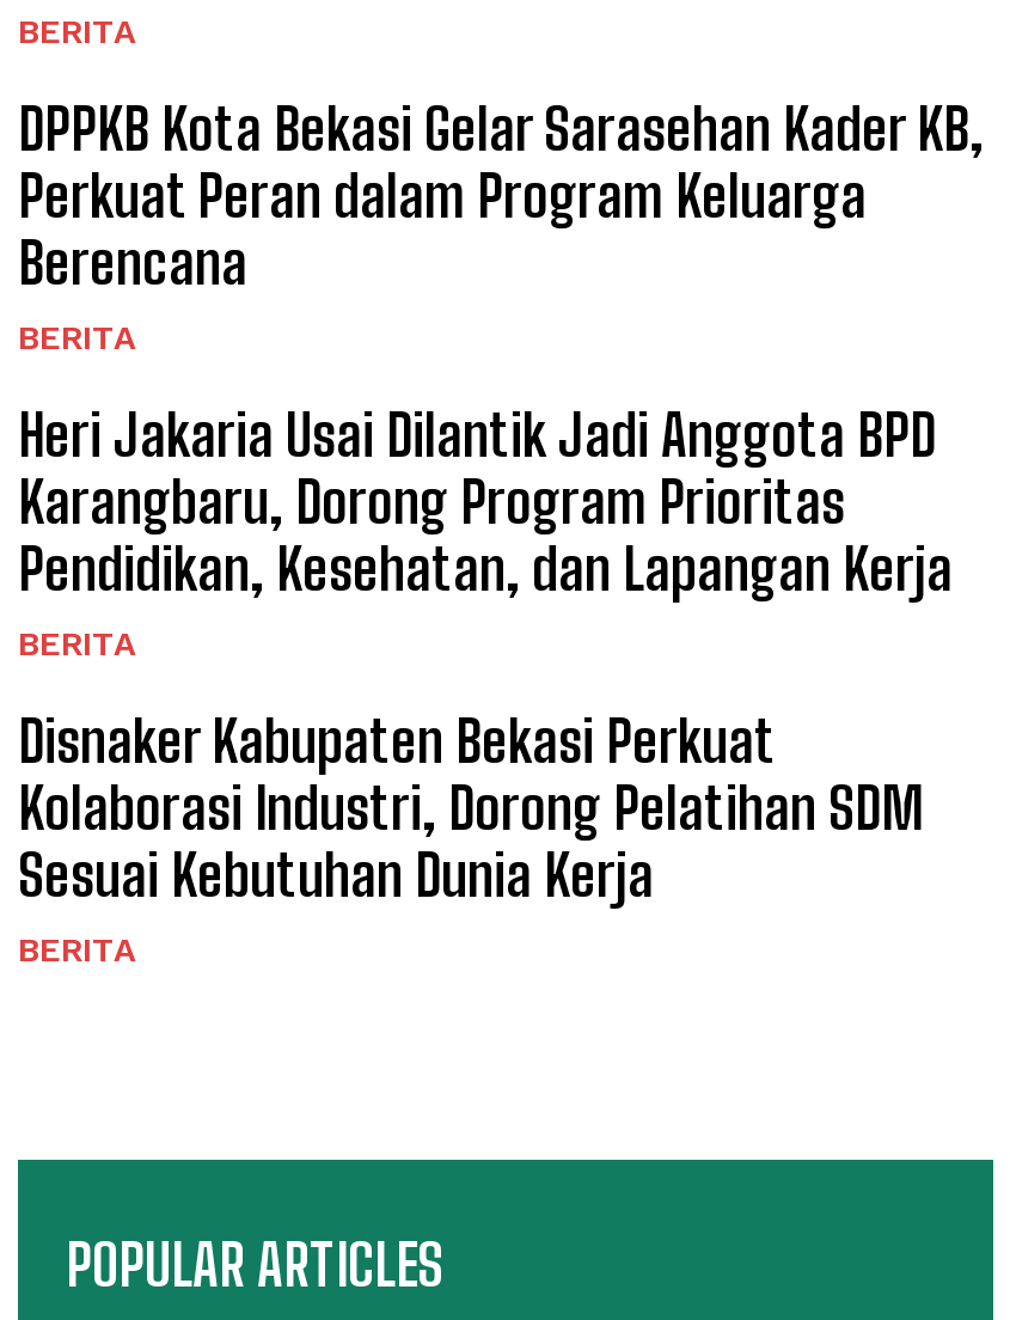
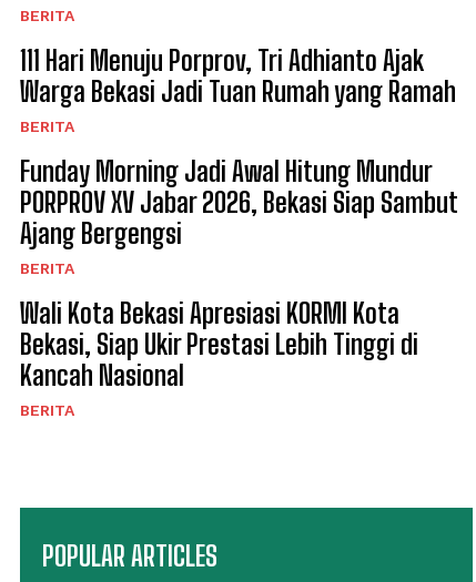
- DPPKB Kota Bekasi Gelar Sarasehan Kader KB,
- Perkuat Peran dalam Program Keluarga
- Berencana
+ 111 Hari Menuju Porprov, Tri Adhianto Ajak
+ Warga Bekasi Jadi Tuan Rumah yang Ramah

- Heri Jakaria Usai Dilantik Jadi Anggota BPD
- Karangbaru, Dorong Program Prioritas
- Pendidikan, Kesehatan, dan Lapangan Kerja
+ Funday Morning Jadi Awal Hitung Mundur
+ PORPROV XV Jabar 2026, Bekasi Siap Sambut
+ Ajang Bergengsi

- Disnaker Kabupaten Bekasi Perkuat
- Kolaborasi Industri, Dorong Pelatihan SDM
- Sesuai Kebutuhan Dunia Kerja
+ Wali Kota Bekasi Apresiasi KORMI Kota
+ Bekasi, Siap Ukir Prestasi Lebih Tinggi di
+ Kancah Nasional
